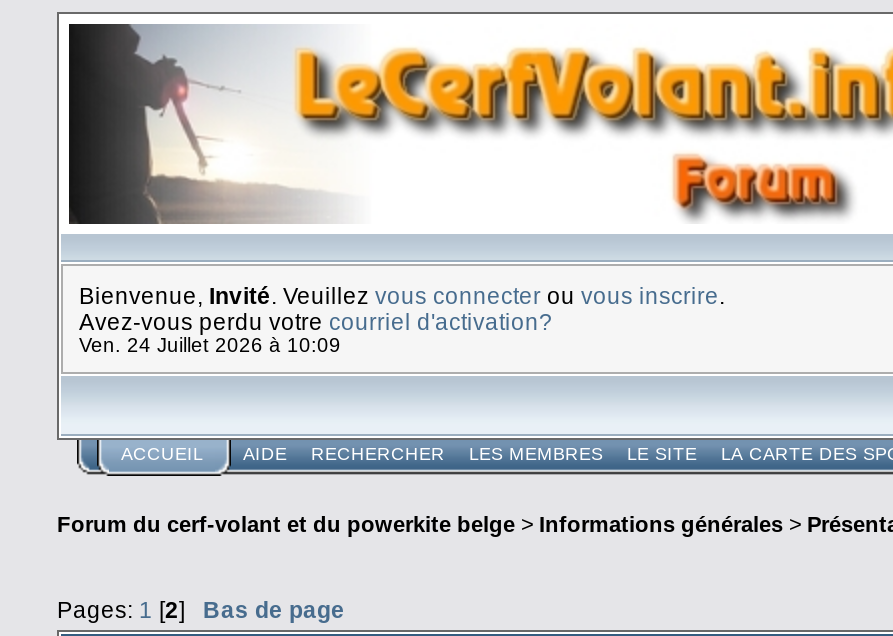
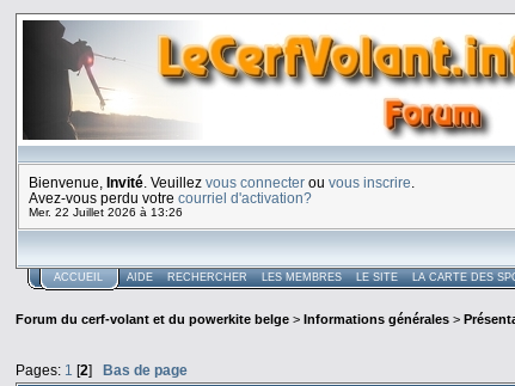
- Ven. 24 Juillet 2026 à 10:09
+ Mer. 22 Juillet 2026 à 13:26
